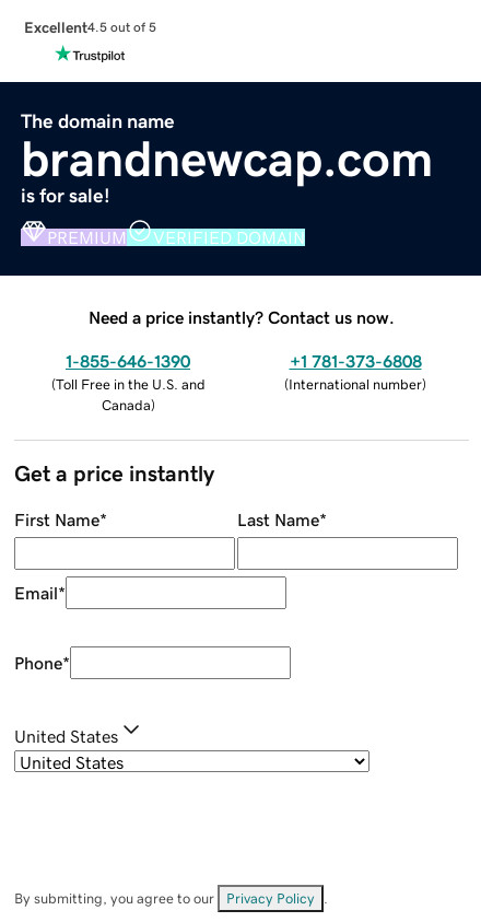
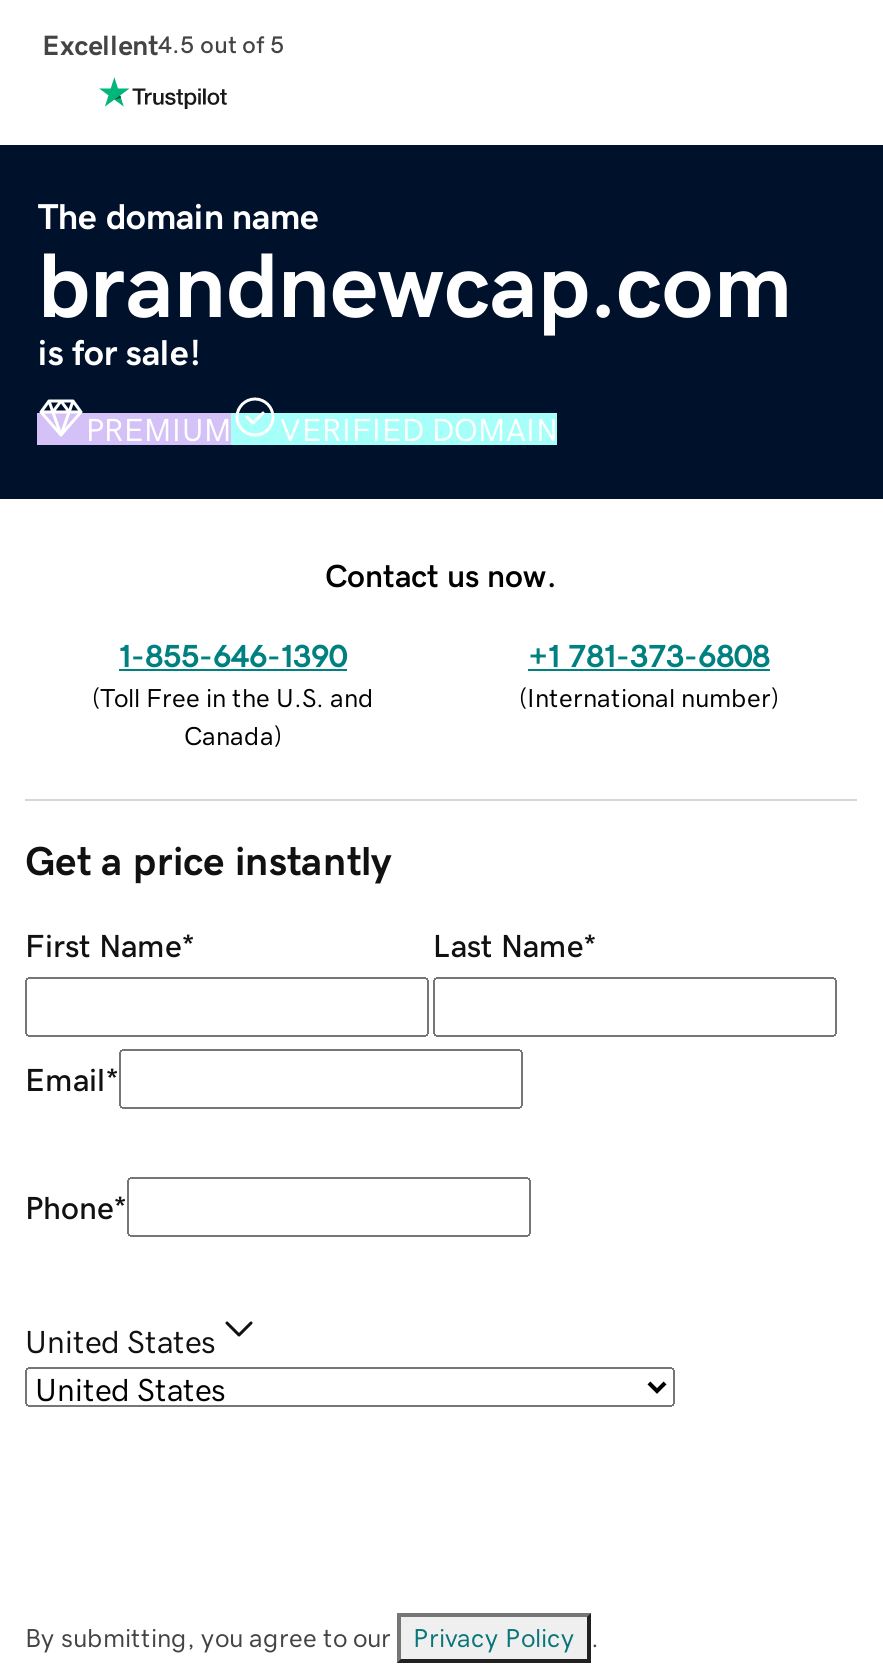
- Need a price instantly? Contact us now.
+ Contact us now.
